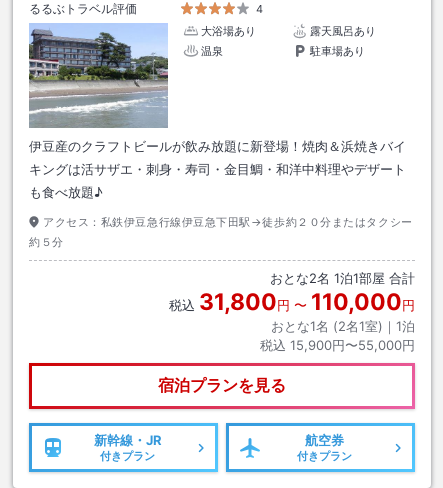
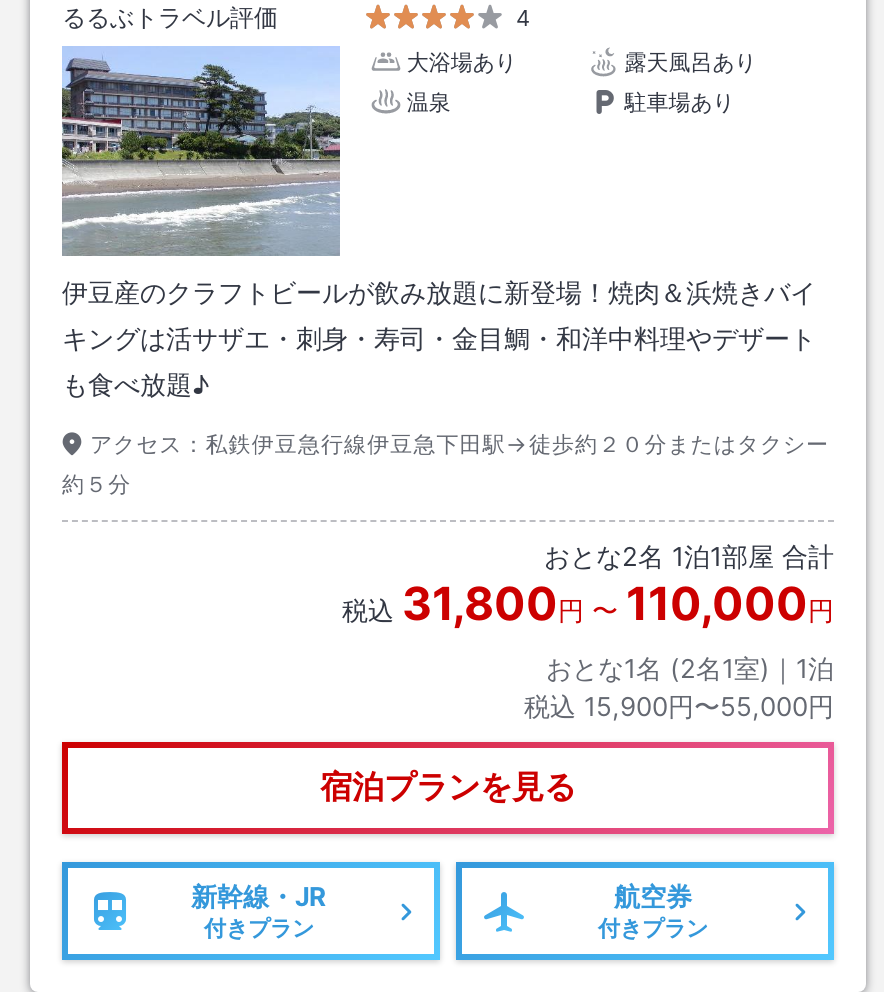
- おとな2名1泊1部屋 合計
+ おとな2名 1泊1部屋 合計
